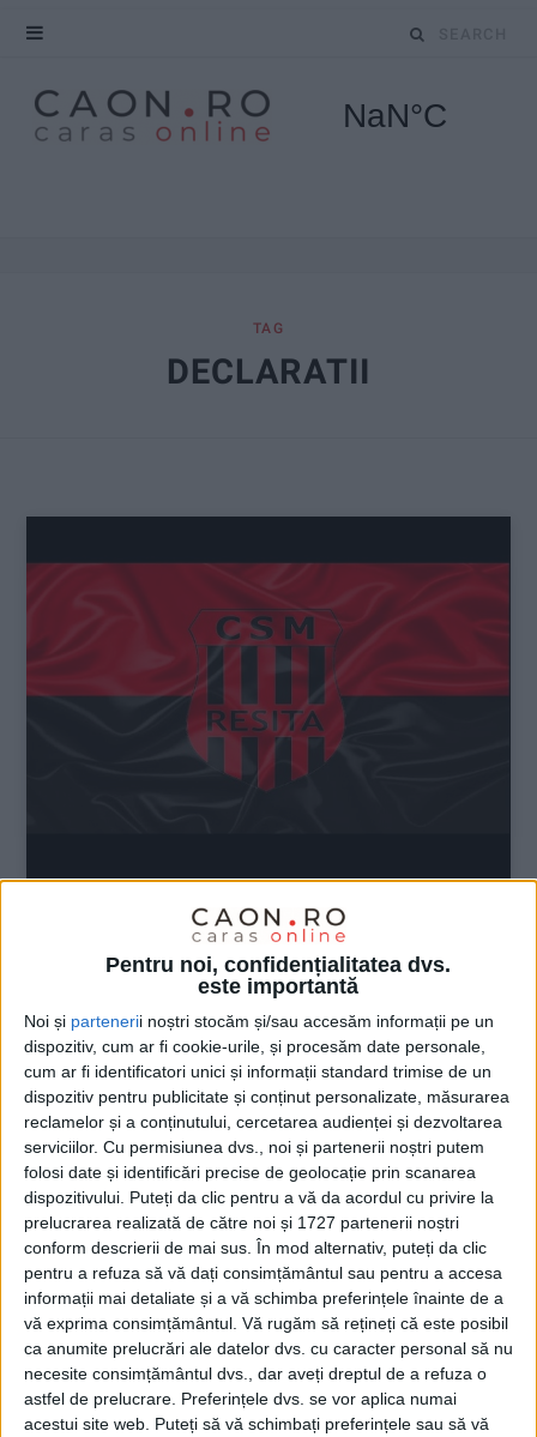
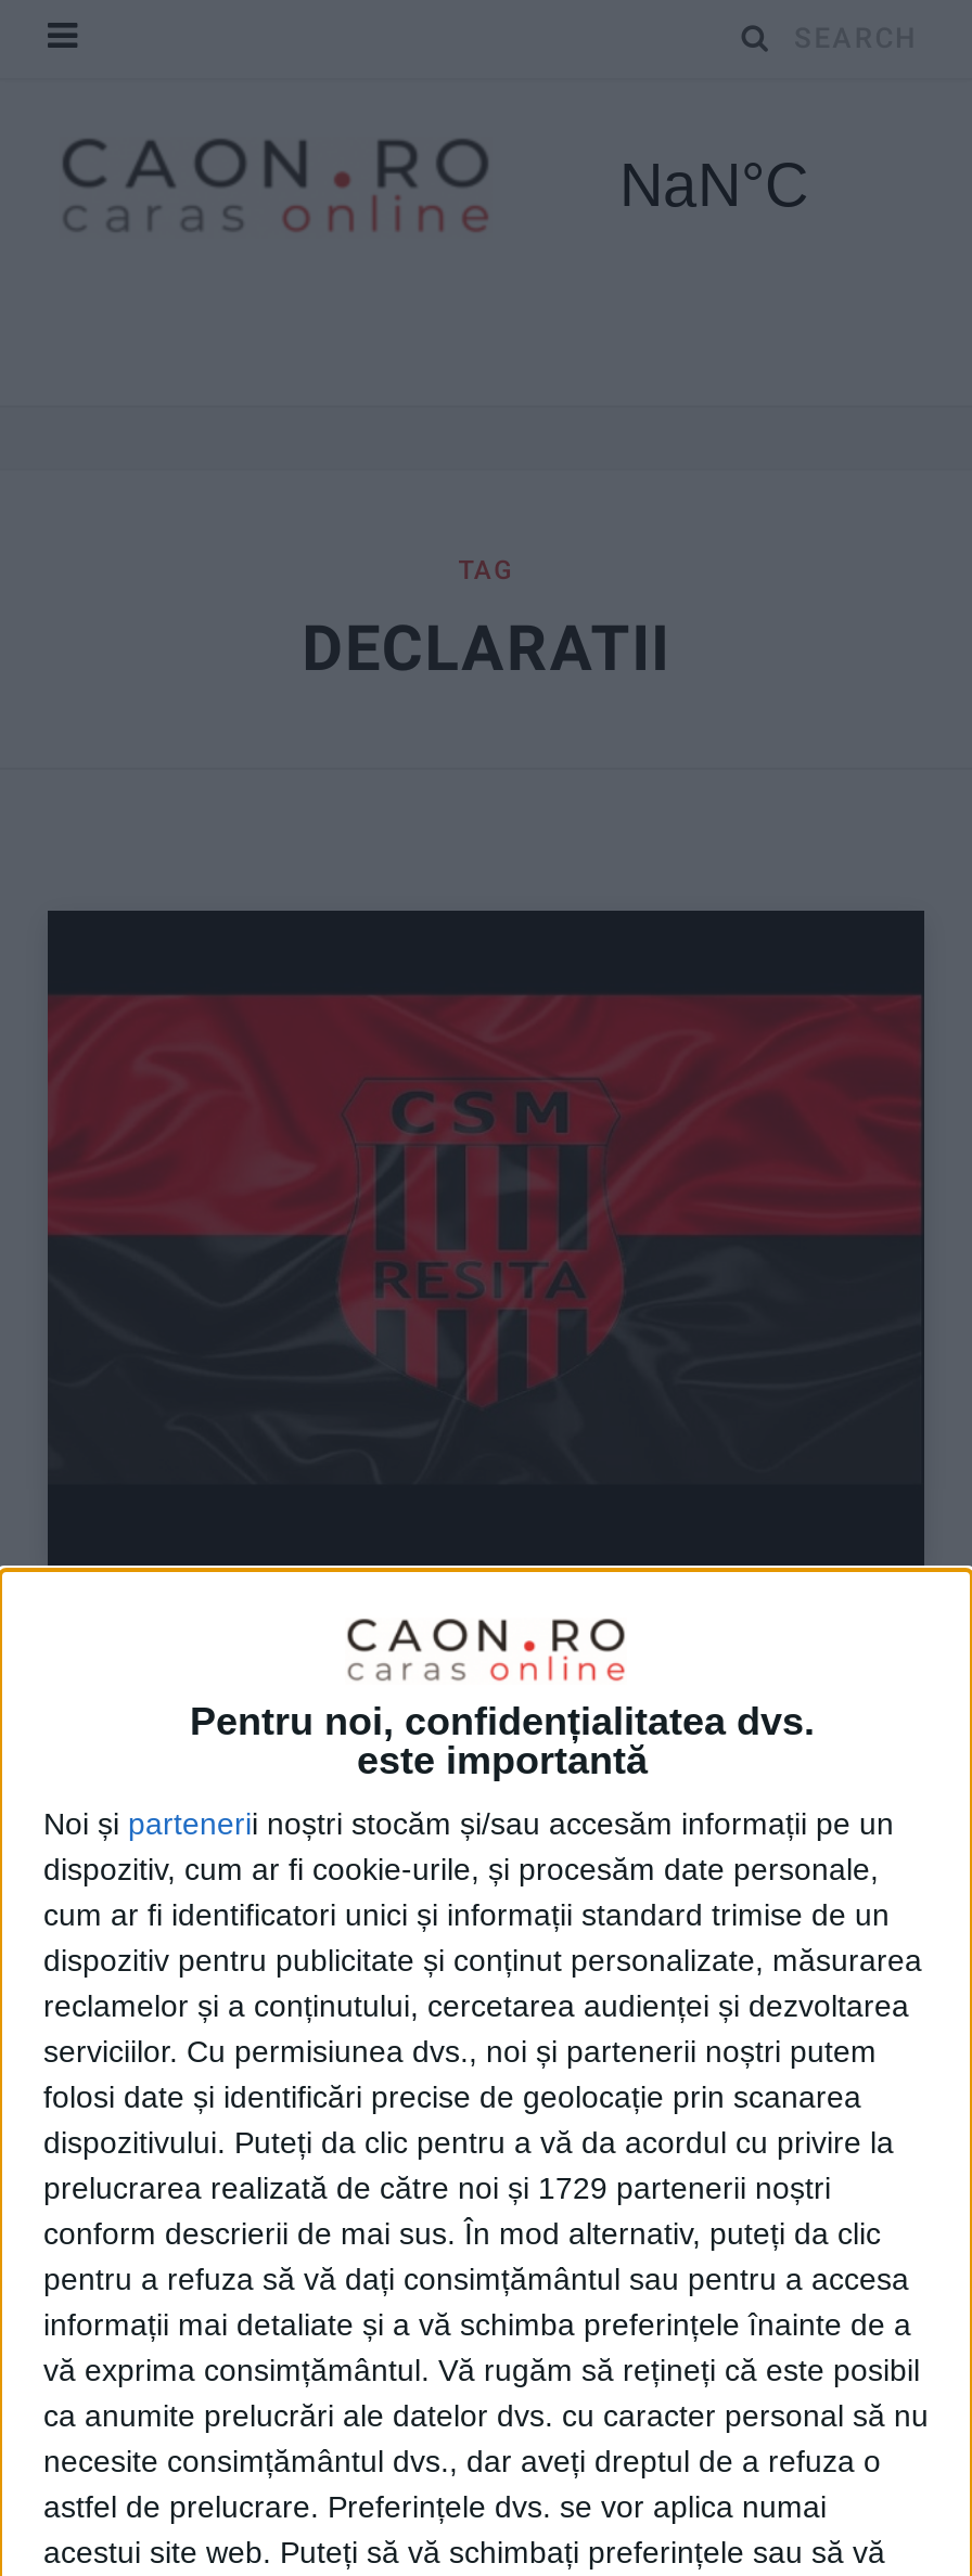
- prelucrarea realizată de către noi și 1727 partenerii noștri
+ prelucrarea realizată de către noi și 1729 partenerii noștri
